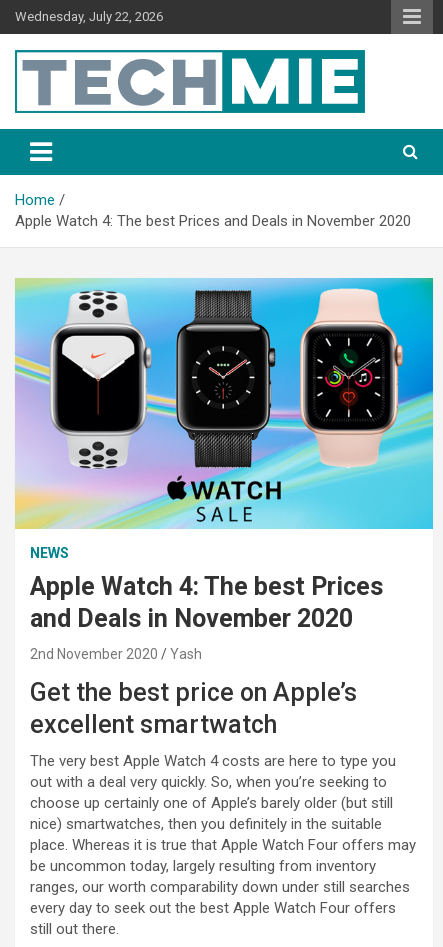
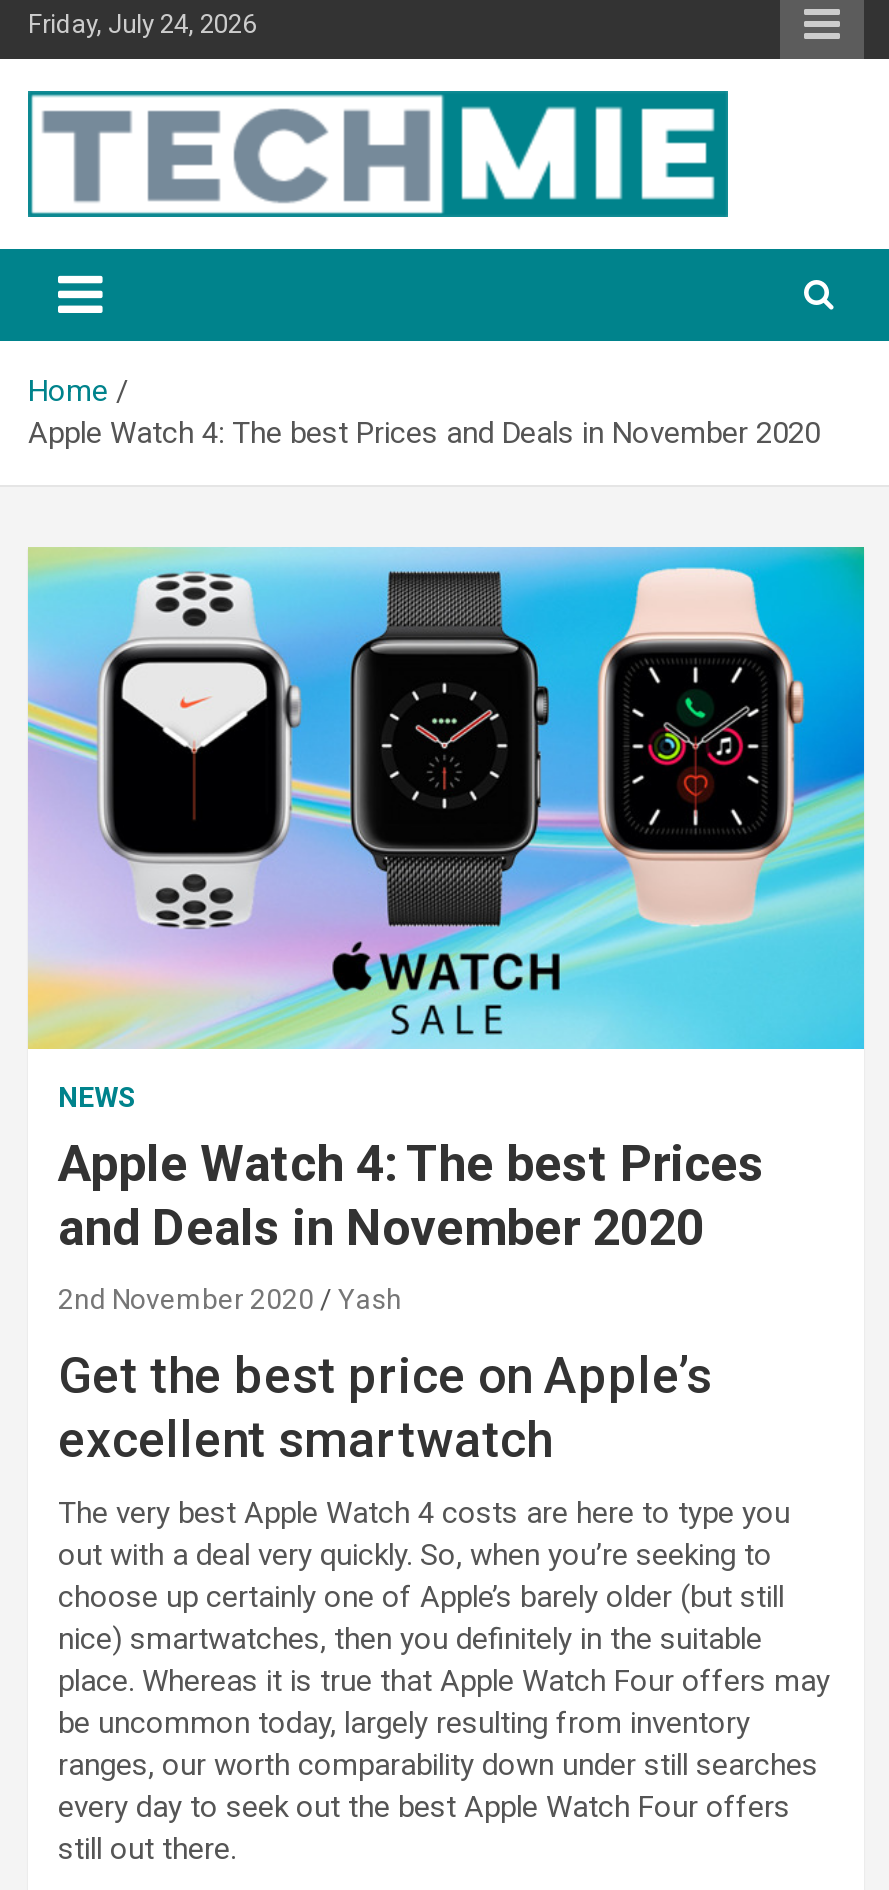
- Wednesday, July 22, 2026
+ Friday, July 24, 2026
